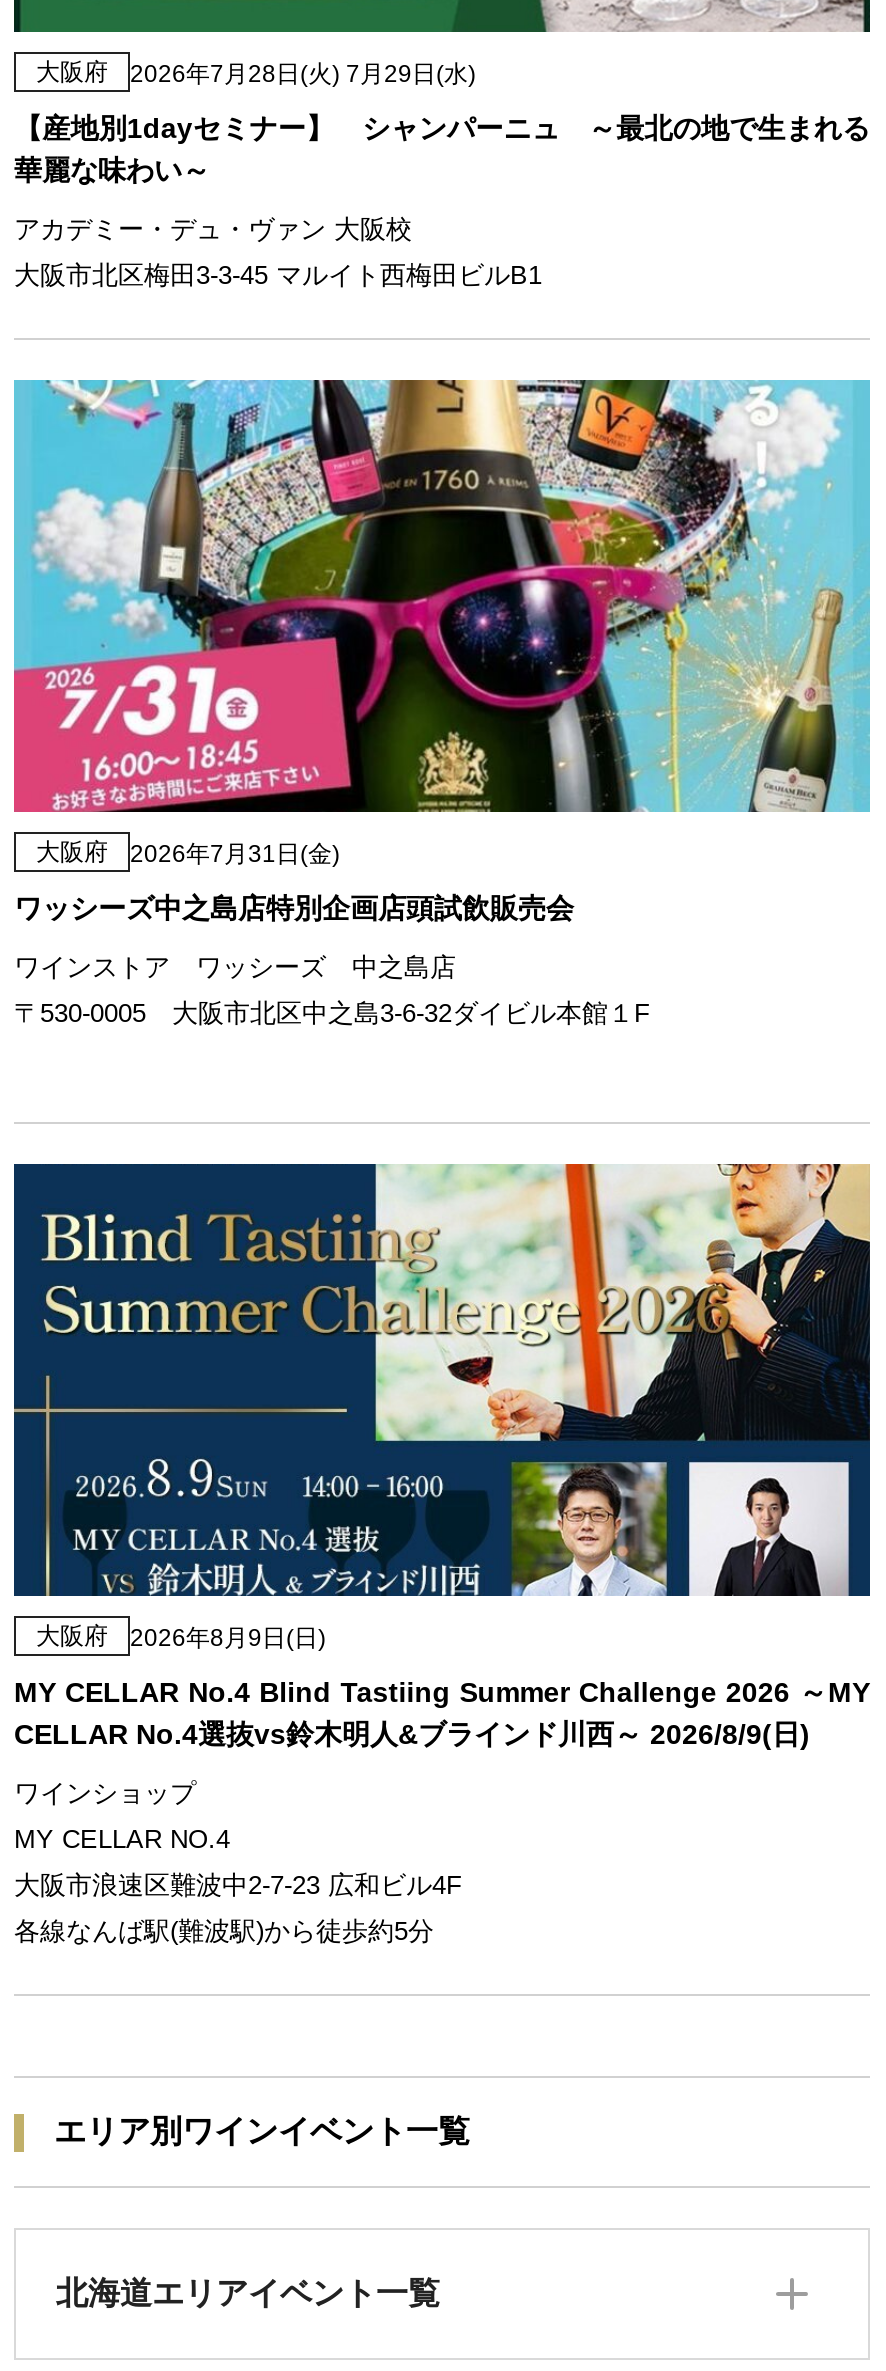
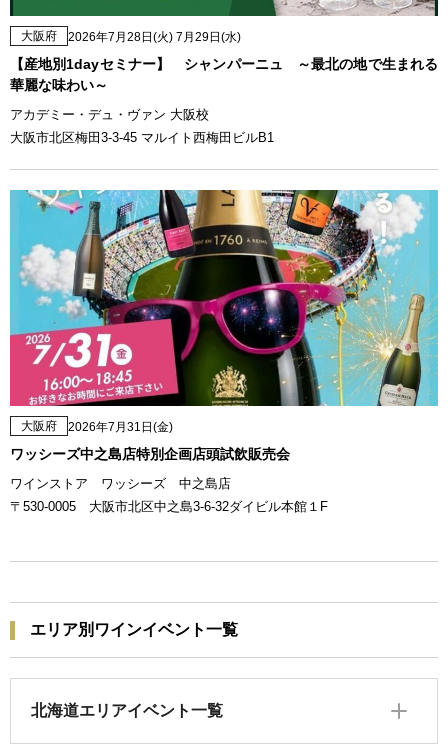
- [image]
- 大阪府
- 2026年8月9日(日)
- MY CELLAR No.4 Blind Tastiing Summer Challenge 2026 ～MY
- CELLAR No.4選抜vs鈴木明人&ブラインド川西～ 2026/8/9(日)
- ワインショップ
- MY CELLAR NO.4
- 大阪市浪速区難波中2-7-23 広和ビル4F
- 各線なんば駅(難波駅)から徒歩約5分
